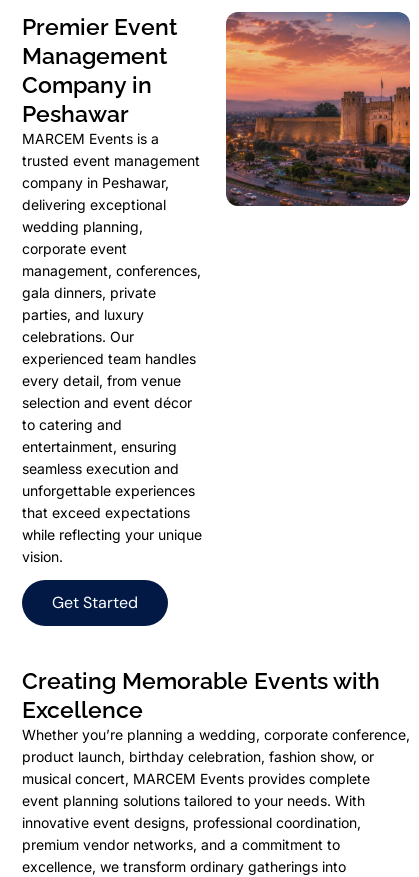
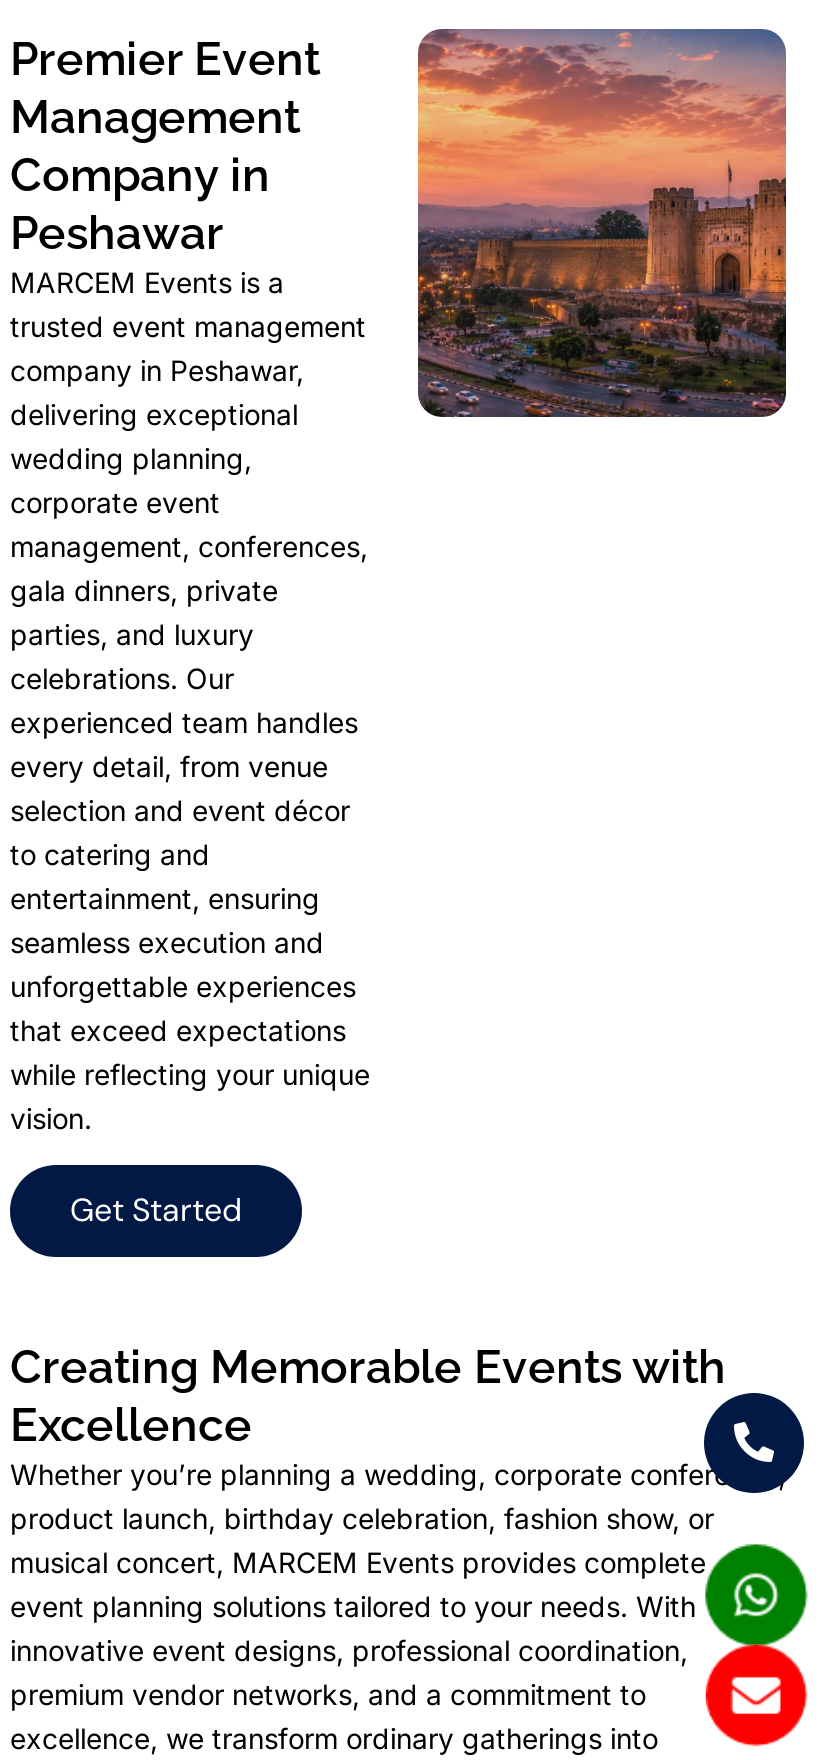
+ [image]

+ [image]
